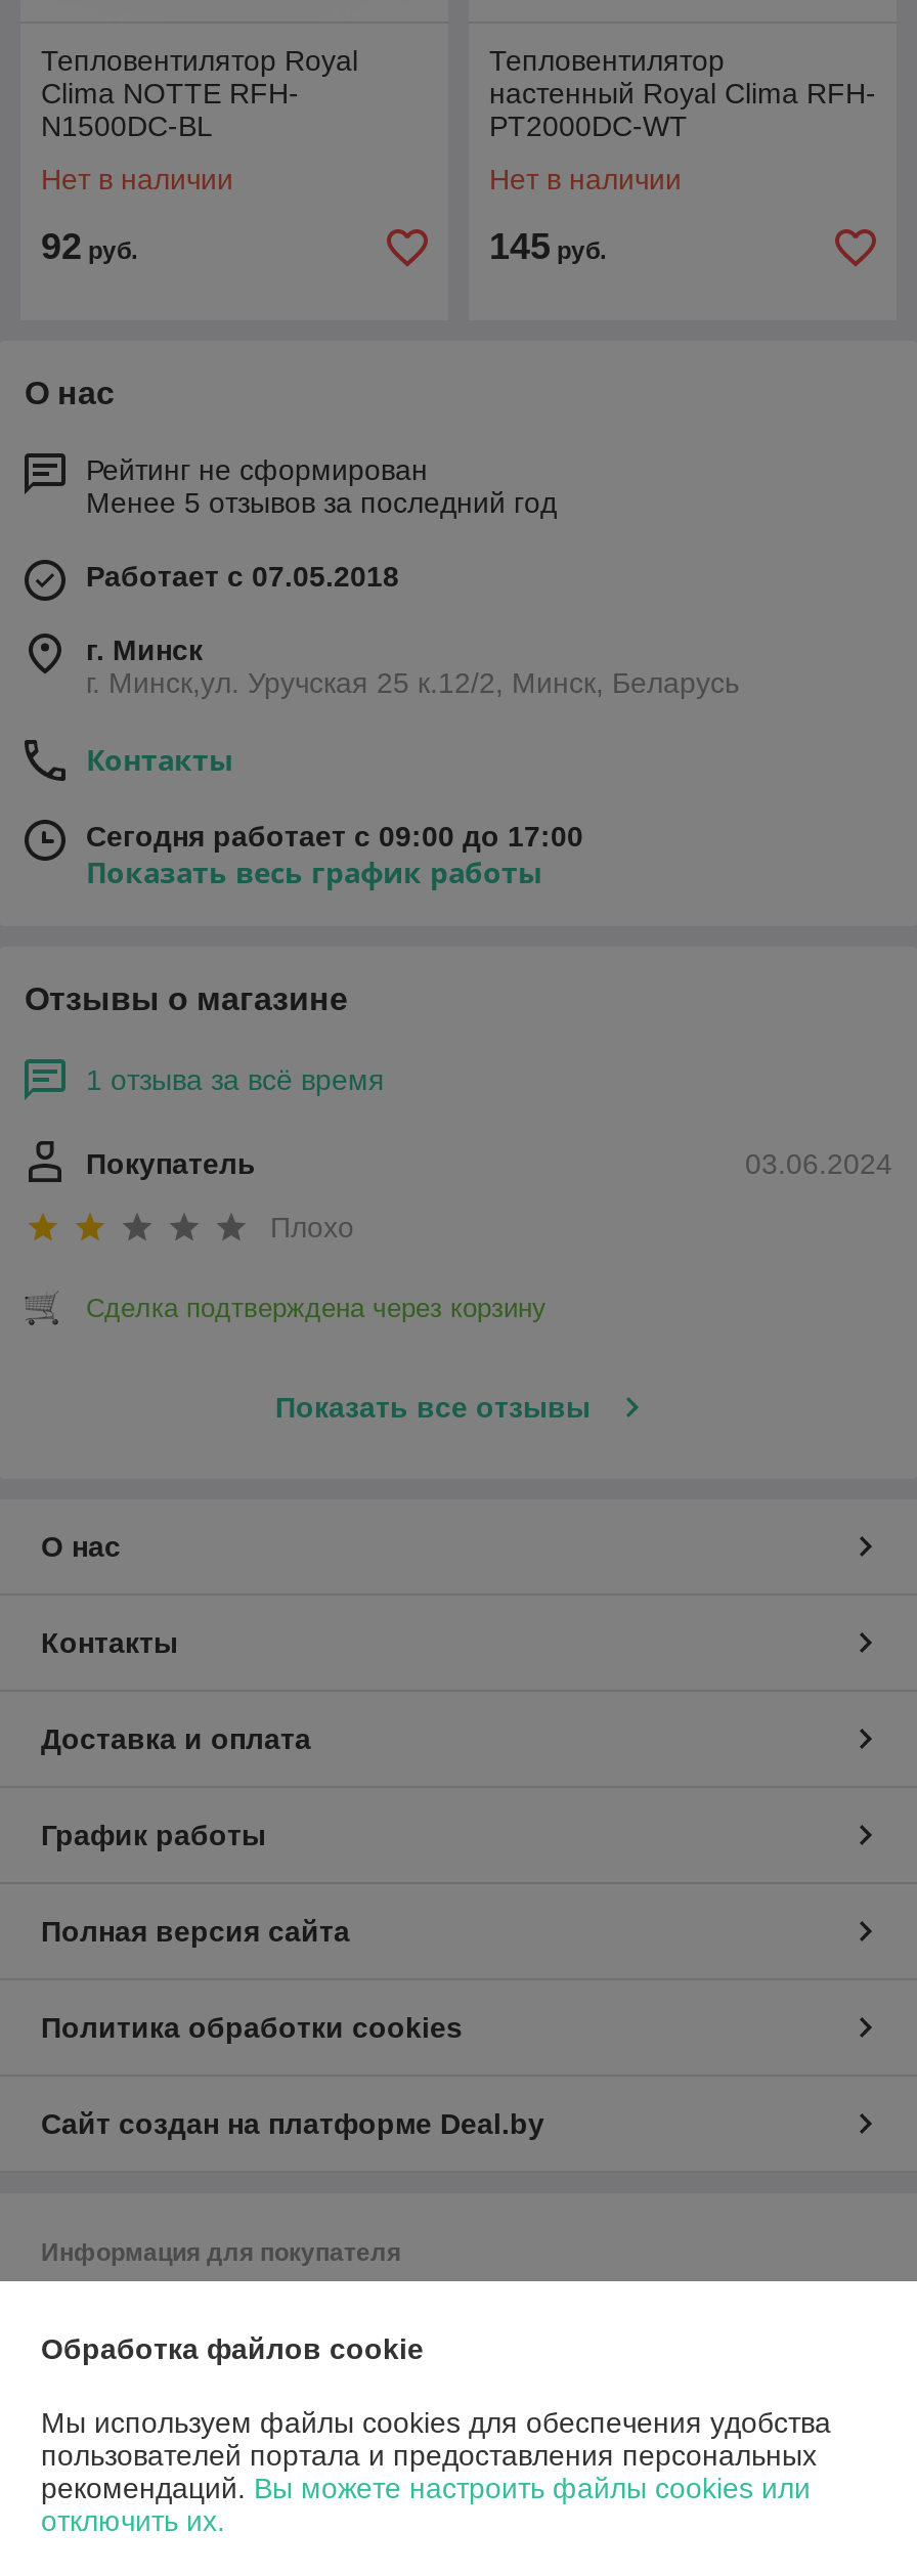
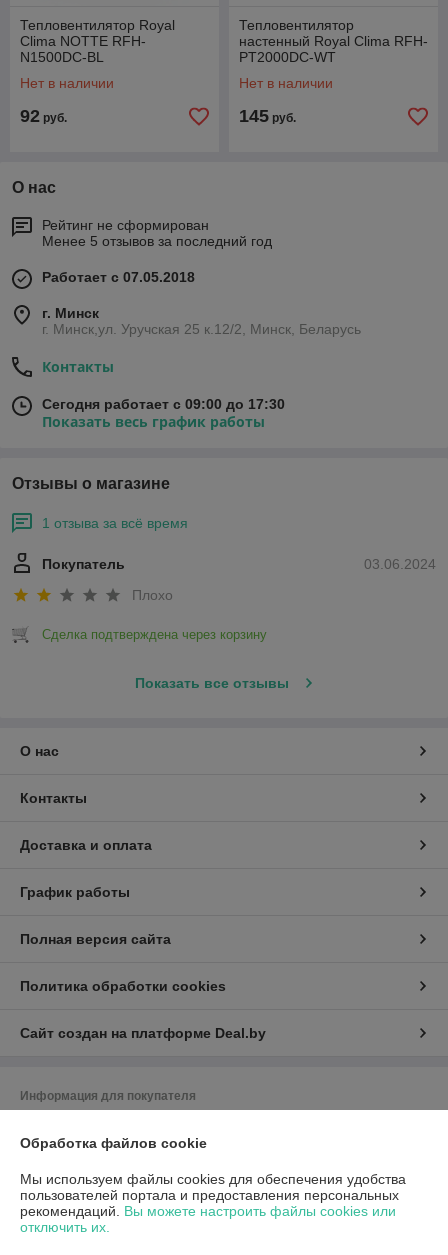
- Сегодня работает с 09:00 до 17:00
+ Сегодня работает с 09:00 до 17:30
